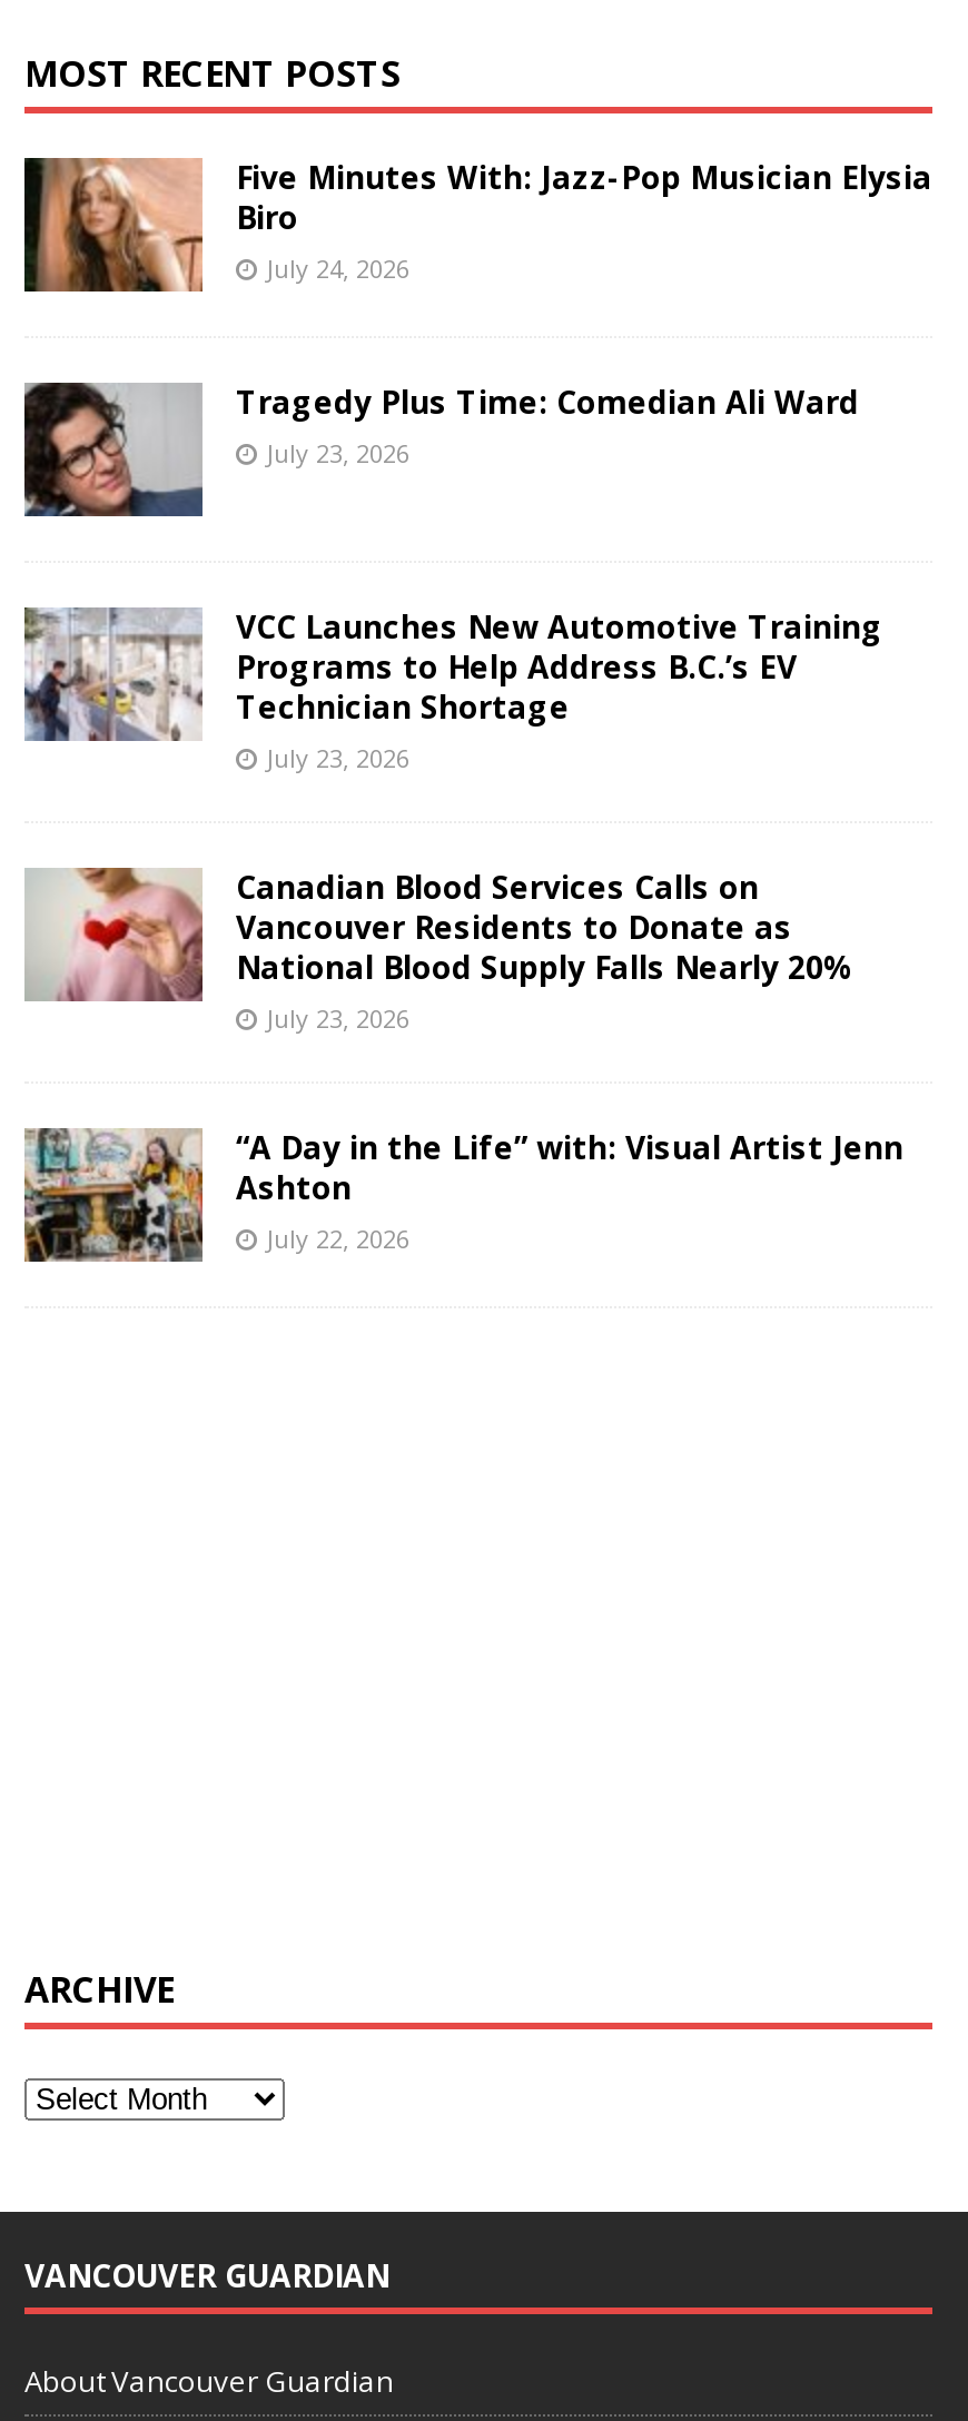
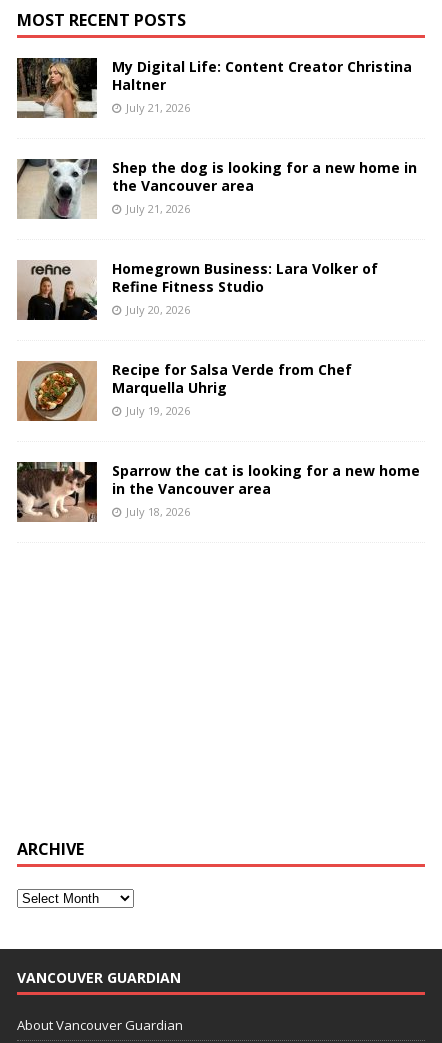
- [image]
- Five Minutes With: Jazz-Pop Musician Elysia
- Biro
- July 24, 2026
+ [image]
+ My Digital Life: Content Creator Christina
+ Haltner
+ July 21, 2026

- [image]
- Tragedy Plus Time: Comedian Ali Ward
- July 23, 2026
+ [image]
+ Shep the dog is looking for a new home in
+ the Vancouver area
+ July 21, 2026

- [image]
- VCC Launches New Automotive Training
- Programs to Help Address B.C.’s EV
- Technician Shortage
- July 23, 2026
+ [image]
+ Homegrown Business: Lara Volker of
+ Refine Fitness Studio
+ July 20, 2026

- [image]
- Canadian Blood Services Calls on
- Vancouver Residents to Donate as
- National Blood Supply Falls Nearly 20%
- July 23, 2026
+ [image]
+ Recipe for Salsa Verde from Chef
+ Marquella Uhrig
+ July 19, 2026

- [image]
- “A Day in the Life” with: Visual Artist Jenn
- Ashton
- July 22, 2026
+ [image]
+ Sparrow the cat is looking for a new home
+ in the Vancouver area
+ July 18, 2026
